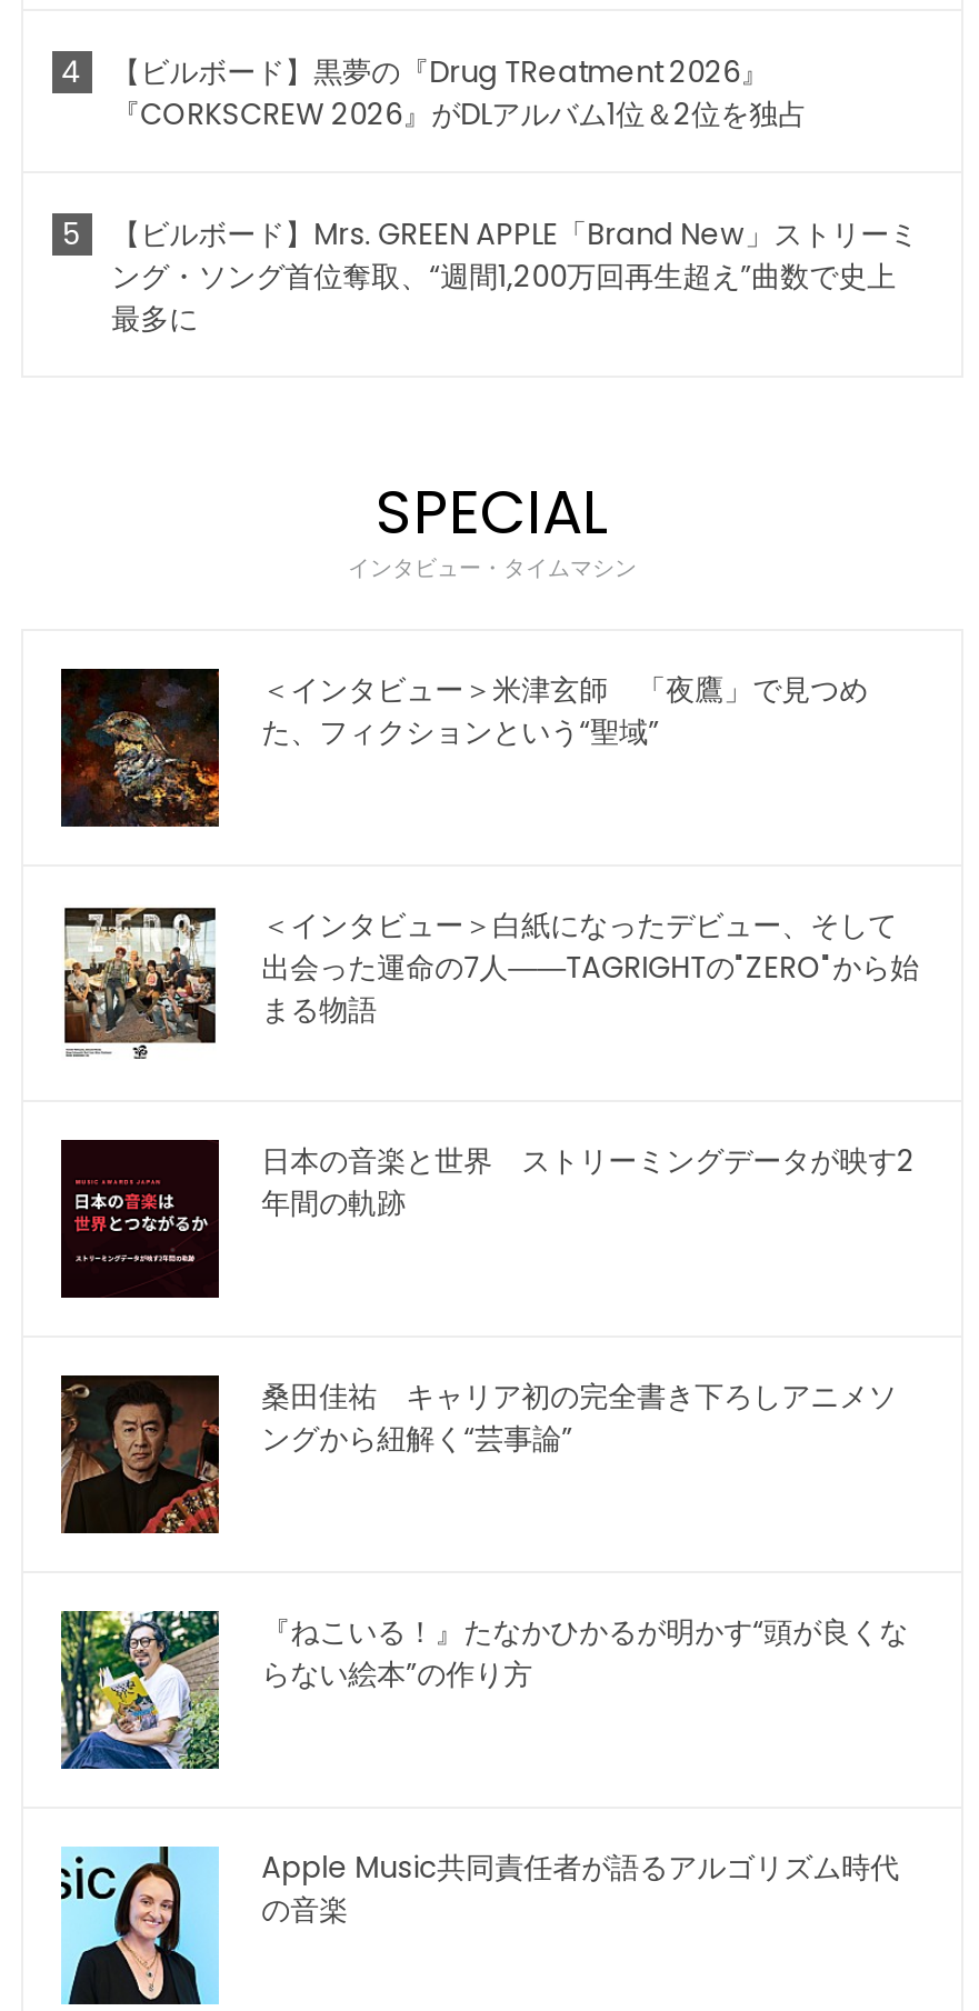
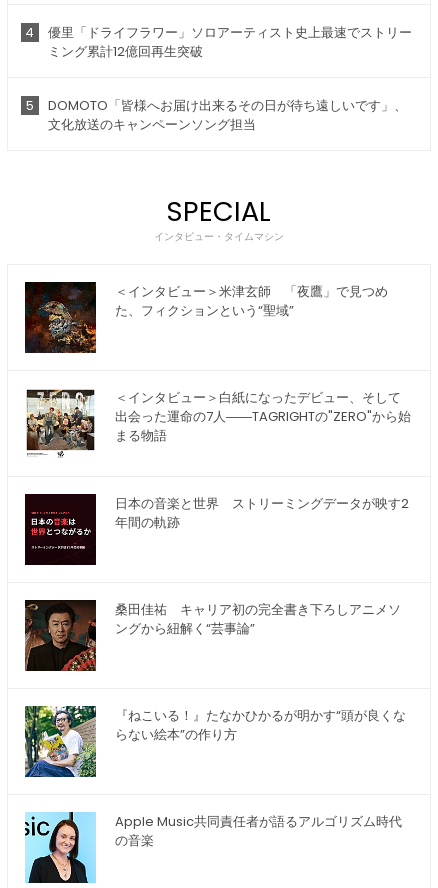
- 【ビルボード】黒夢の『Drug TReatment 2026』
- 『CORKSCREW 2026』がDLアルバム1位＆2位を独占
+ 優里「ドライフラワー」ソロアーティスト史上最速でストリー
+ ミング累計12億回再生突破

- 【ビルボード】Mrs. GREEN APPLE「Brand New」ストリーミ
- ング・ソング首位奪取、“週間1,200万回再生超え”曲数で史上
- 最多に
+ DOMOTO「皆様へお届け出来るその日が待ち遠しいです」、
+ 文化放送のキャンペーンソング担当
